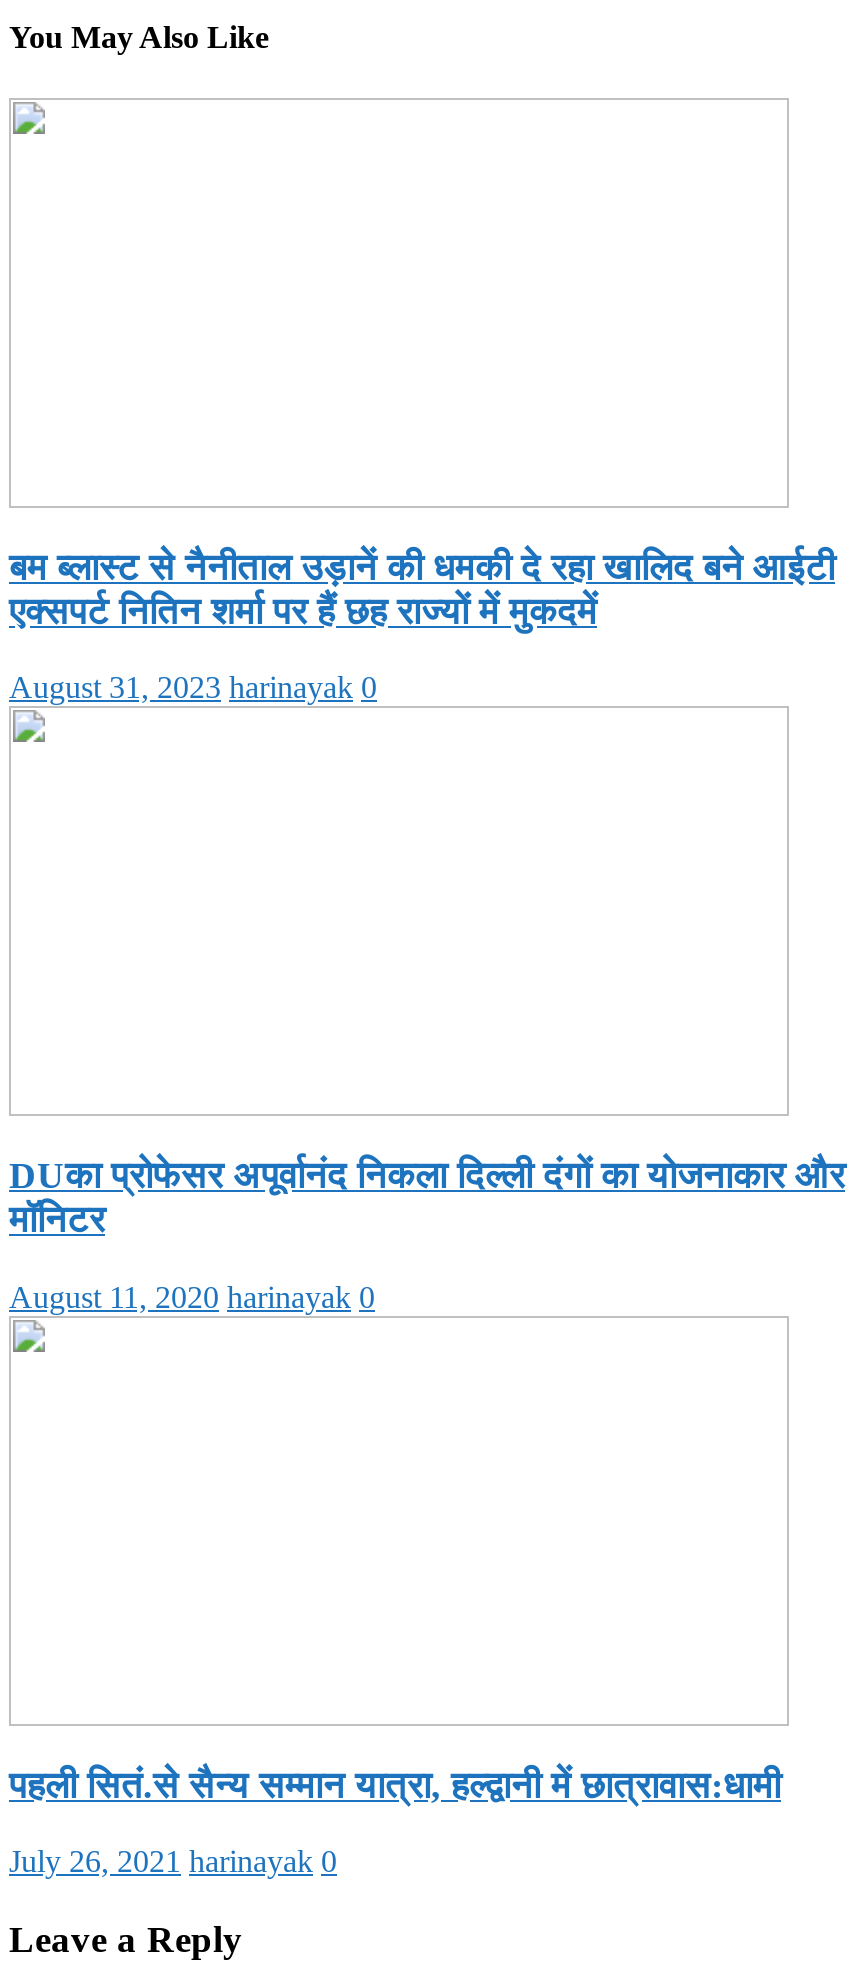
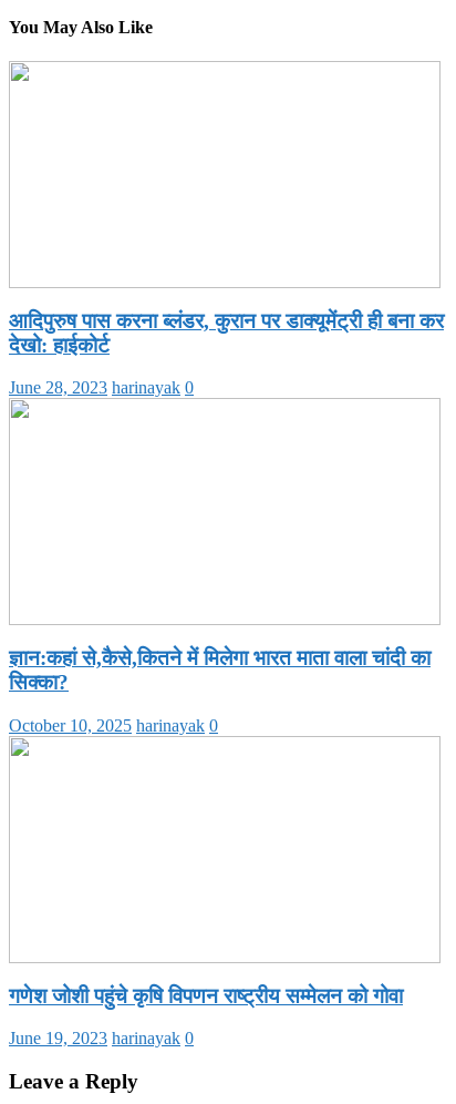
- बम ब्लास्ट से नैनीताल उड़ानें की धमकी दे रहा खालिद बने आईटी
- एक्सपर्ट नितिन शर्मा पर हैं छह राज्यों में मुकदमें
+ आदिपुरुष पास करना ब्लंडर, कुरान पर डाक्यूमेंट्री ही बना कर
+ देखो: हाईकोर्ट

- August 31, 2023 harinayak 0
+ June 28, 2023 harinayak 0

- DUका प्रोफेसर अपूर्वानंद निकला दिल्ली दंगों का योजनाकार और
- मॉनिटर
+ ज्ञान:कहां से,कैसे,कितने में मिलेगा भारत माता वाला चांदी का
+ सिक्का?

- August 11, 2020 harinayak 0
+ October 10, 2025 harinayak 0

- पहली सितं.से सैन्य सम्मान यात्रा, हल्द्वानी में छात्रावास:धामी
+ गणेश जोशी पहुंचे कृषि विपणन राष्ट्रीय सम्मेलन को गोवा

- July 26, 2021 harinayak 0
+ June 19, 2023 harinayak 0
